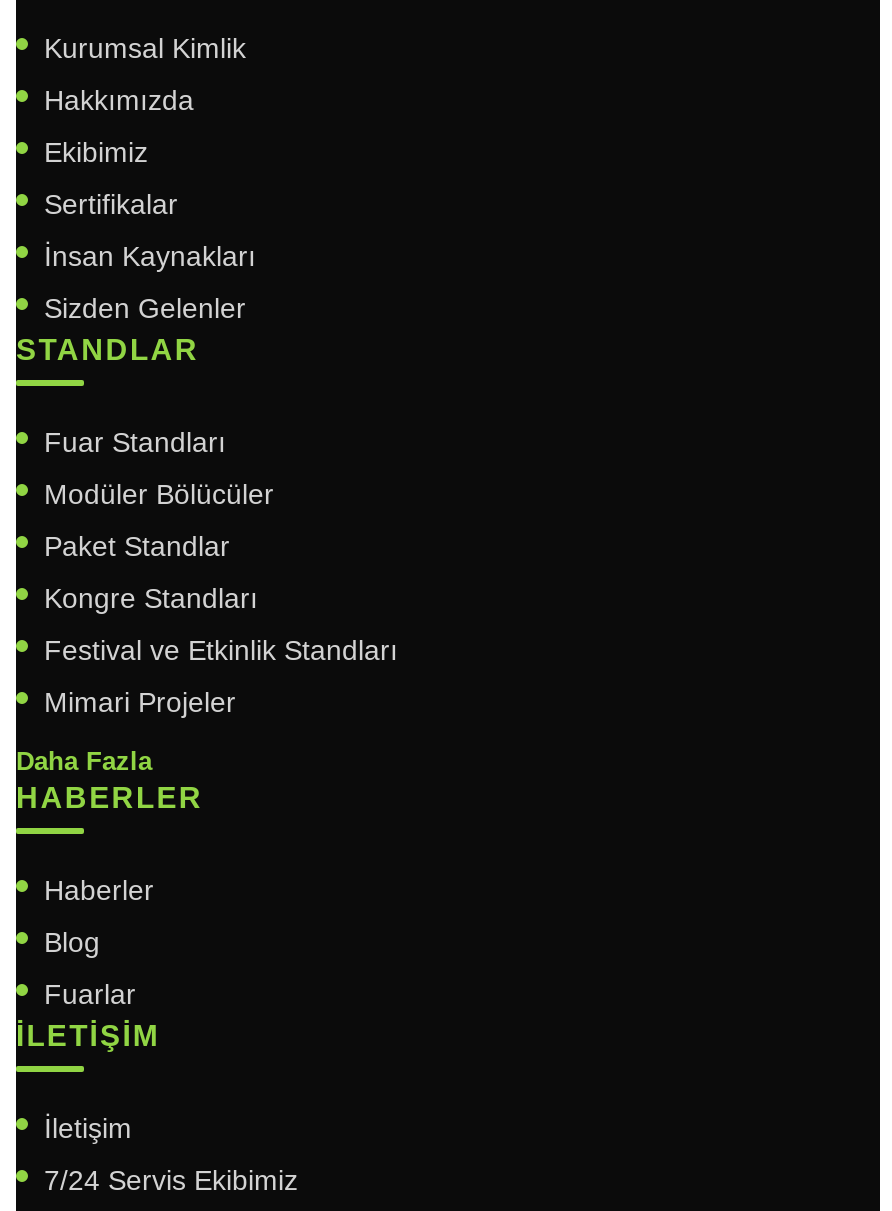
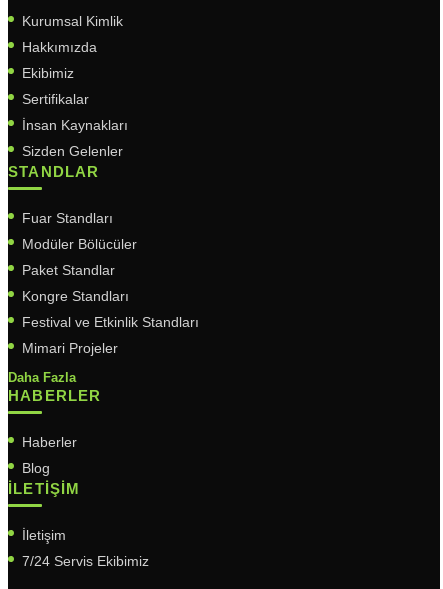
- Fuarlar
